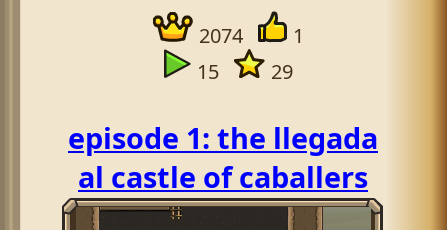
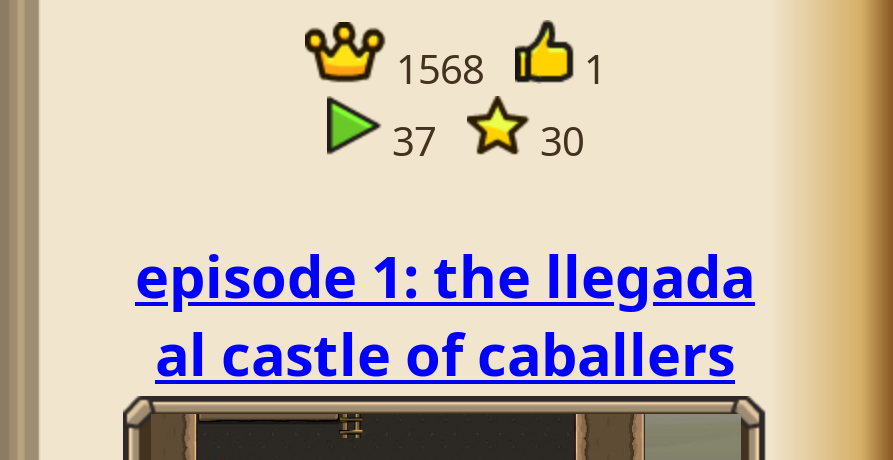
- 2074 1
+ 1568 1

- 15
+ 37

- 29
+ 30
